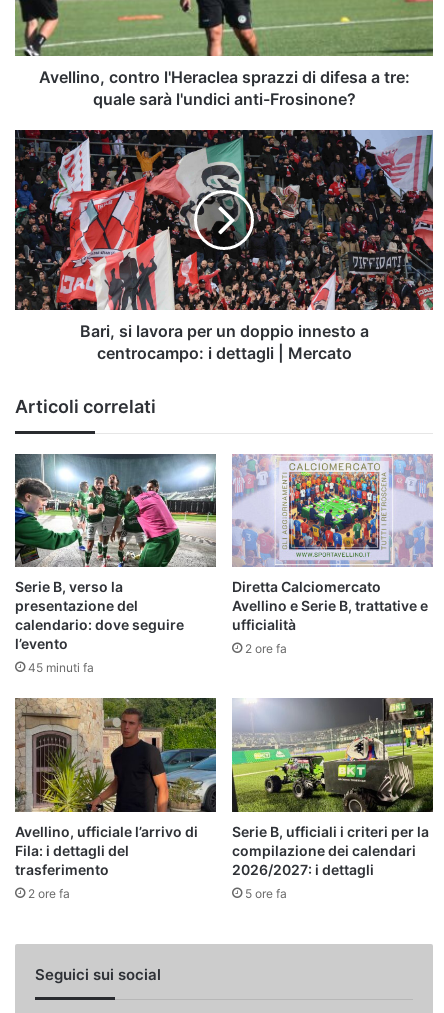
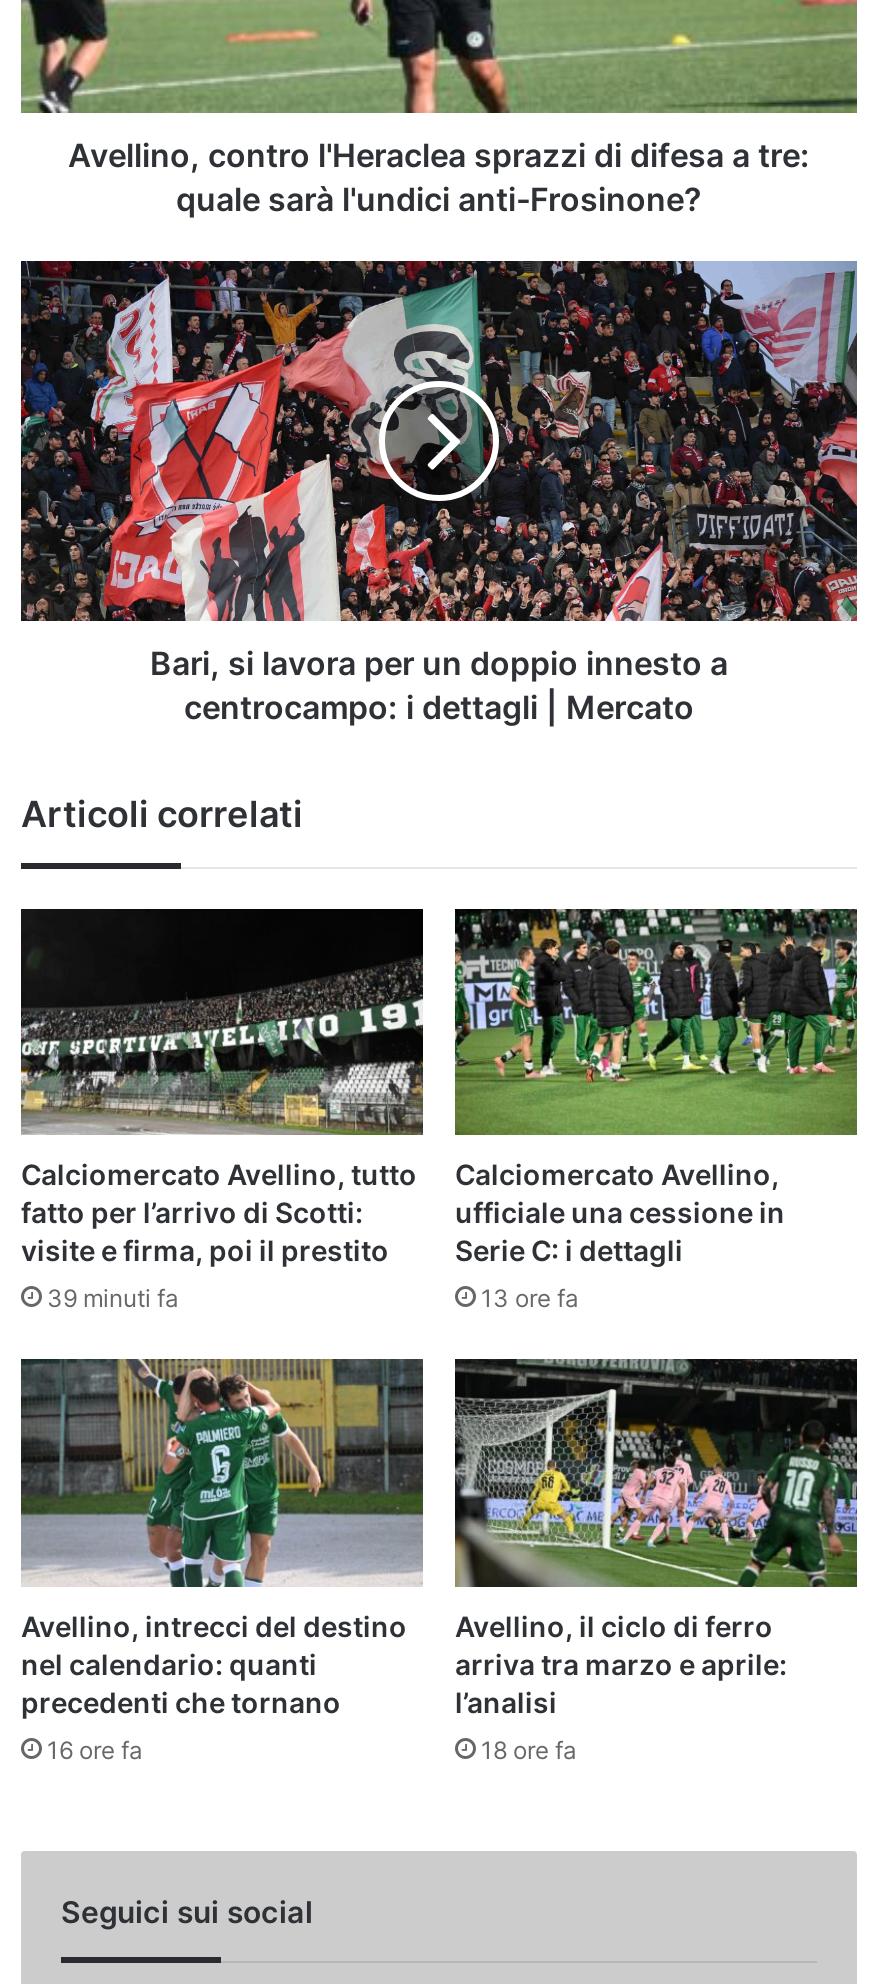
- [image]
- Serie B, verso la
- presentazione del
- calendario: dove seguire
- l’evento
+ [image]
+ Calciomercato Avellino, tutto
+ fatto per l’arrivo di Scotti:
+ visite e firma, poi il prestito

- [image]
- Diretta Calciomercato
- Avellino e Serie B, trattative e
- ufficialità
+ [image]
+ Calciomercato Avellino,
+ ufficiale una cessione in
+ Serie C: i dettagli

- 2 ore fa
+ 13 ore fa

- 45 minuti fa
+ 39 minuti fa

- [image]
- Avellino, ufficiale l’arrivo di
- Fila: i dettagli del
- trasferimento
+ [image]
+ Avellino, intrecci del destino
+ nel calendario: quanti
+ precedenti che tornano

- [image]
- Serie B, ufficiali i criteri per la
- compilazione dei calendari
- 2026/2027: i dettagli
+ [image]
+ Avellino, il ciclo di ferro
+ arriva tra marzo e aprile:
+ l’analisi

- 2 ore fa
+ 16 ore fa

- 5 ore fa
+ 18 ore fa
